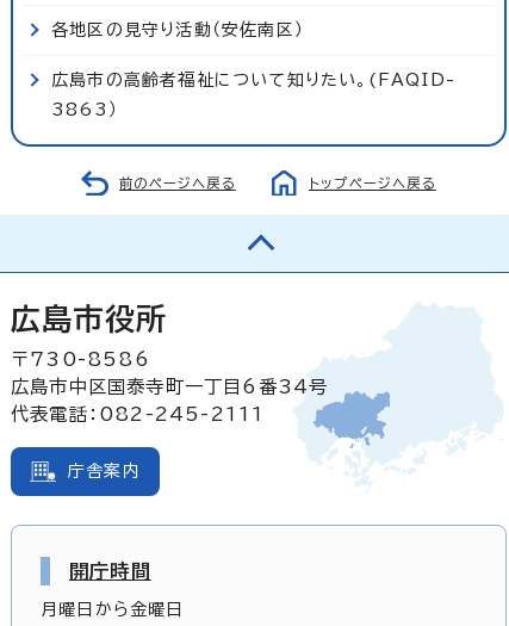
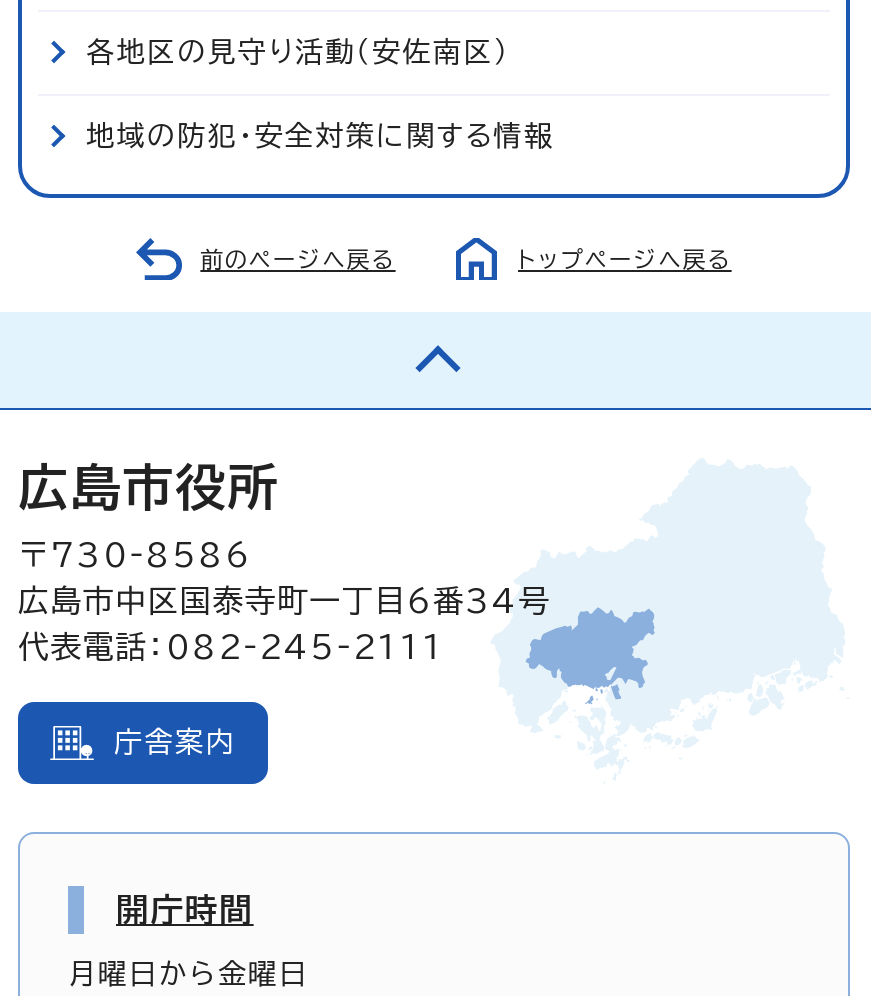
- 広島市の高齢者福祉について知りたい。(FAQID-
- 3863）
+ 地域の防犯・安全対策に関する情報
